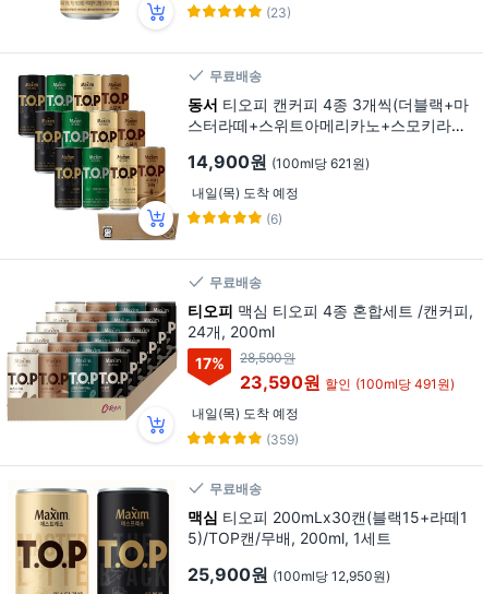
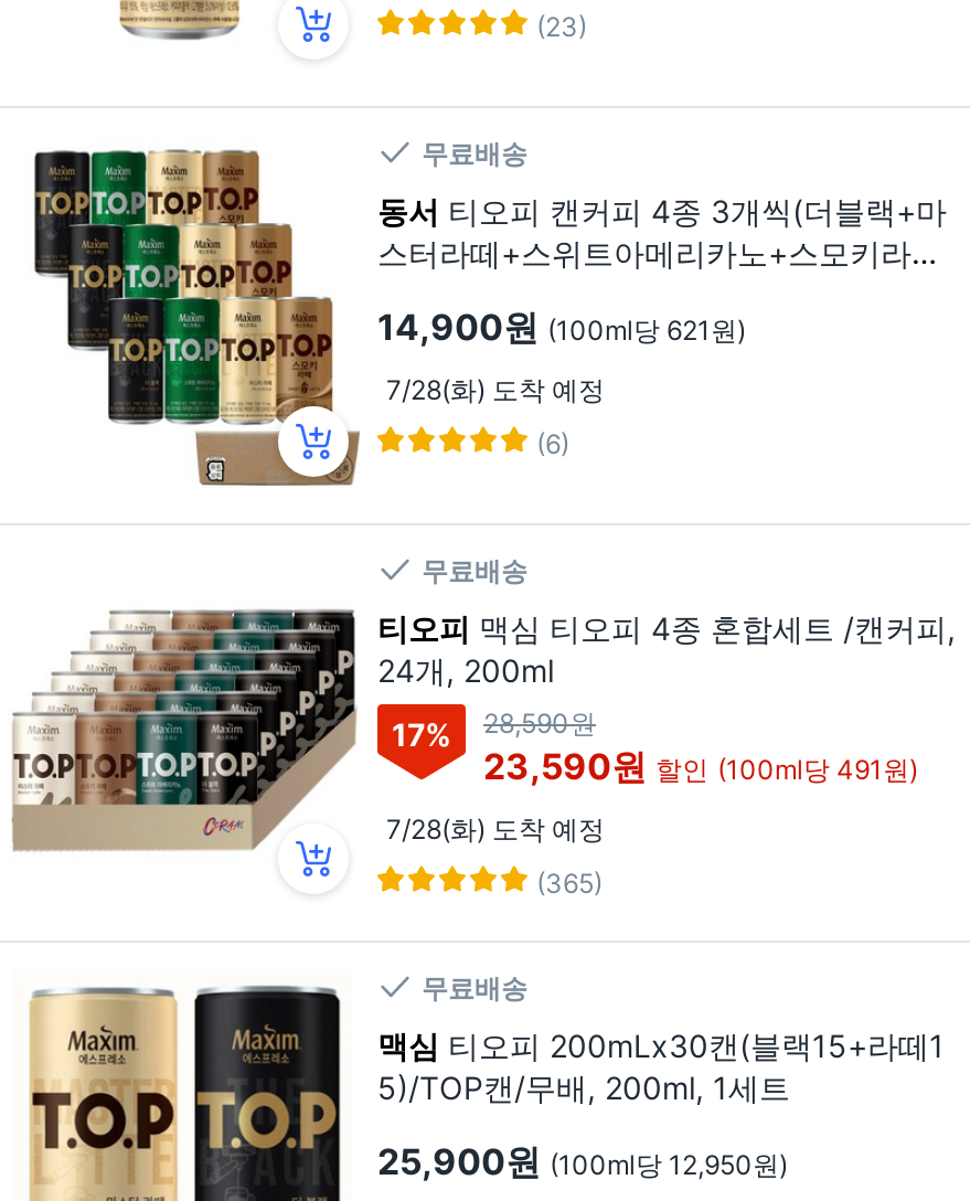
- 내일(목) 도착 예정
+ 7/28(화) 도착 예정

- 내일(목) 도착 예정
+ 7/28(화) 도착 예정

- (359)
+ (365)
